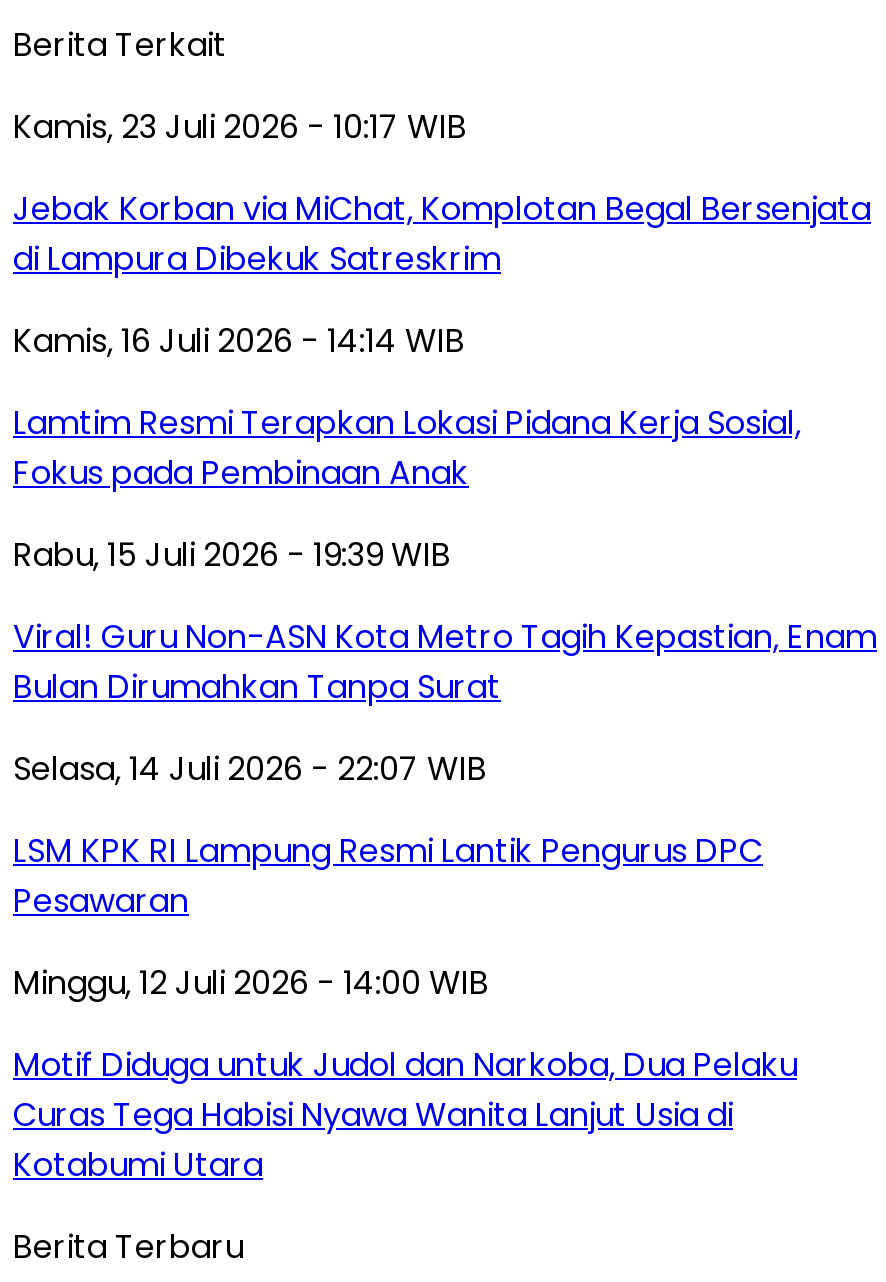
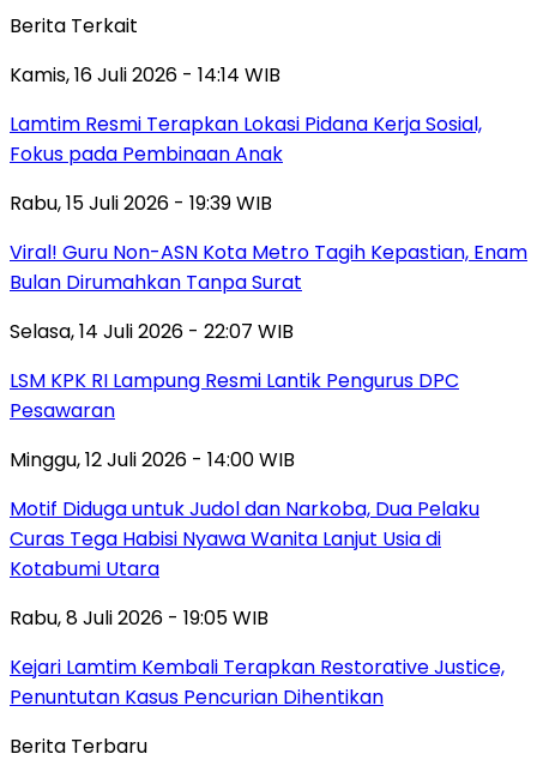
- Kamis, 23 Juli 2026 - 10:17 WIB
- Jebak Korban via MiChat, Komplotan Begal Bersenjata
- di Lampura Dibekuk Satreskrim

moved up: Kamis, 16 Juli 2026 - 14:14 WIB | Lamtim Resmi Terapkan Lokasi Pidana Kerja Sosial, | Fokus pada Pembinaan Anak | ... | Curas Tega Habisi Nyawa Wanita Lanjut Usia di | Kotabumi Utara

+ Rabu, 8 Juli 2026 - 19:05 WIB
+ Kejari Lamtim Kembali Terapkan Restorative Justice,
+ Penuntutan Kasus Pencurian Dihentikan
